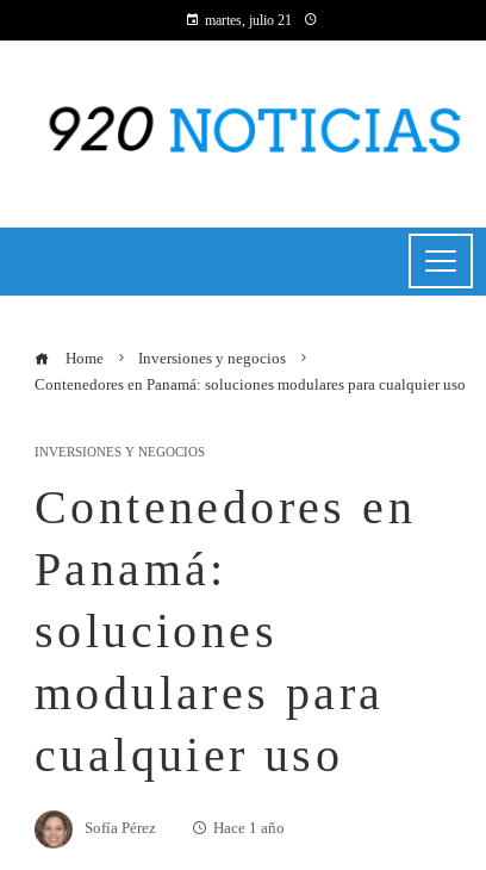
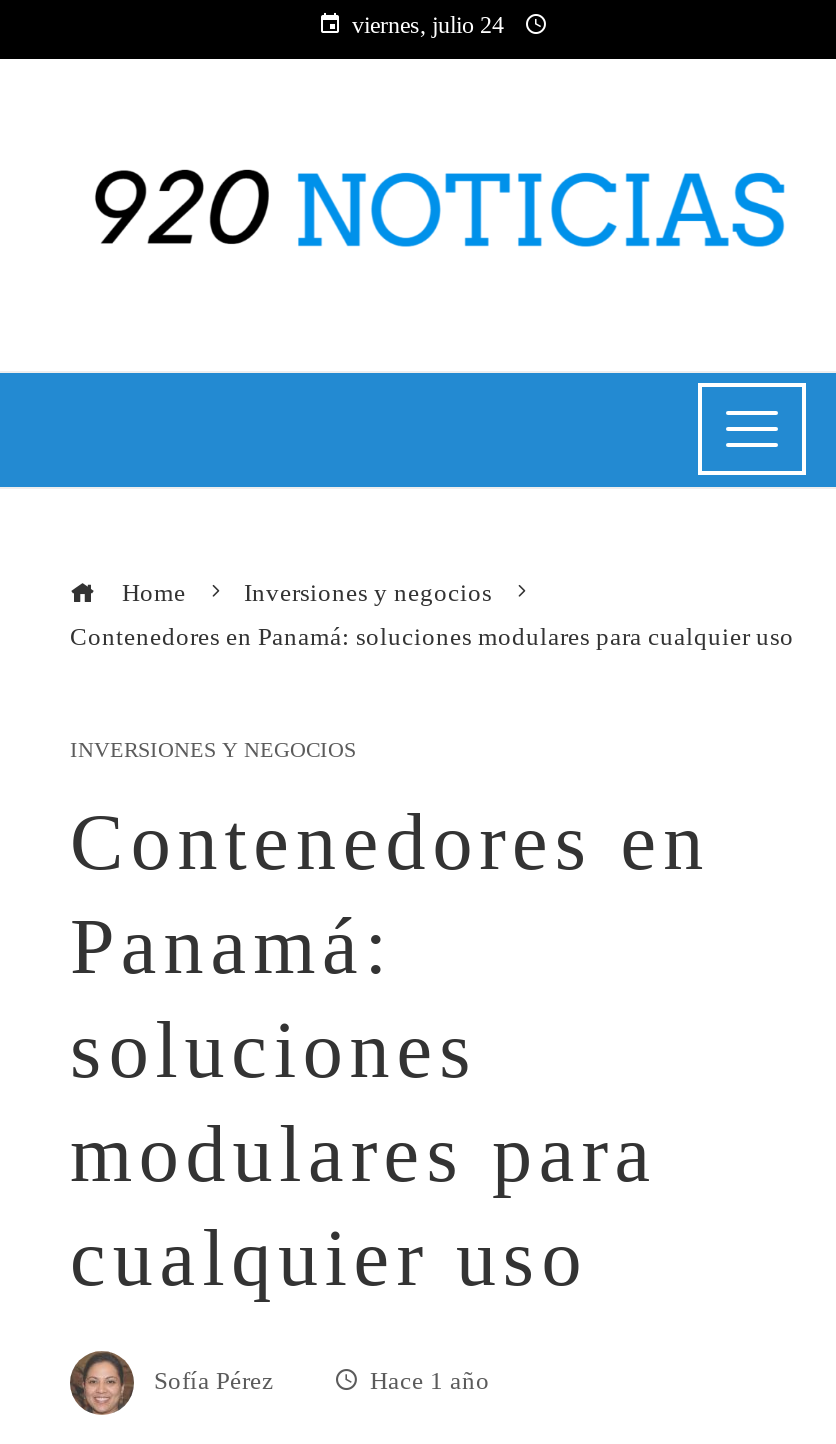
- martes, julio 21
+ viernes, julio 24
